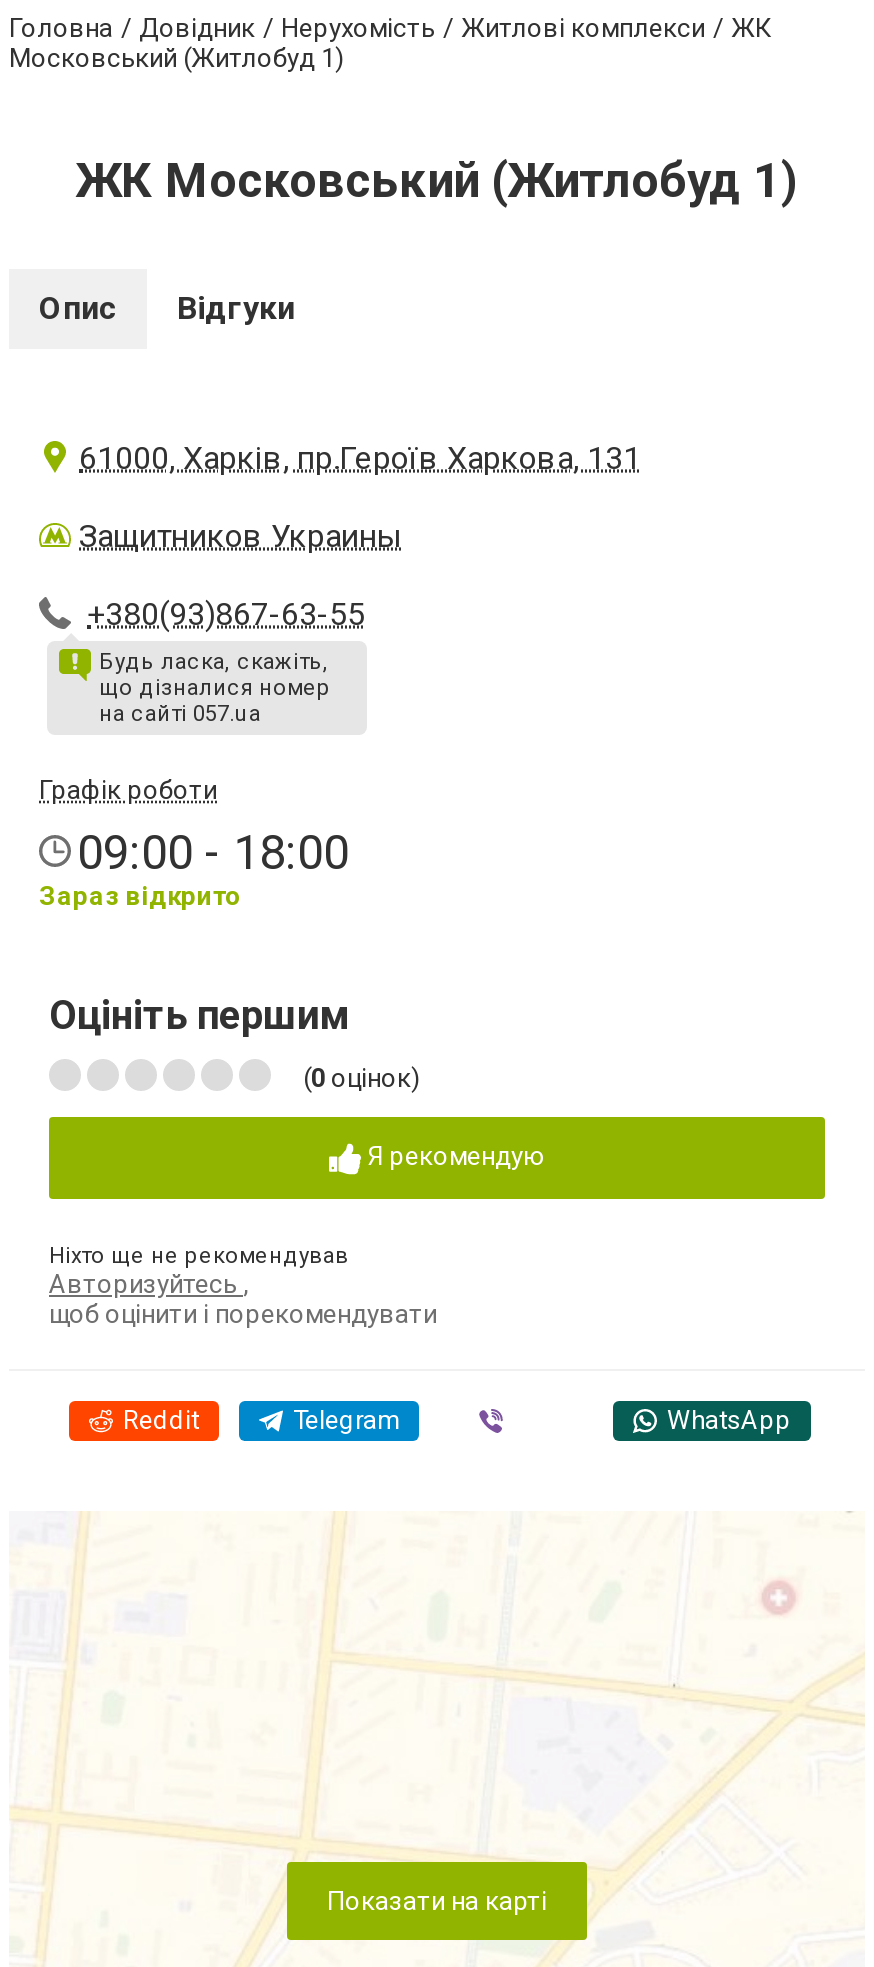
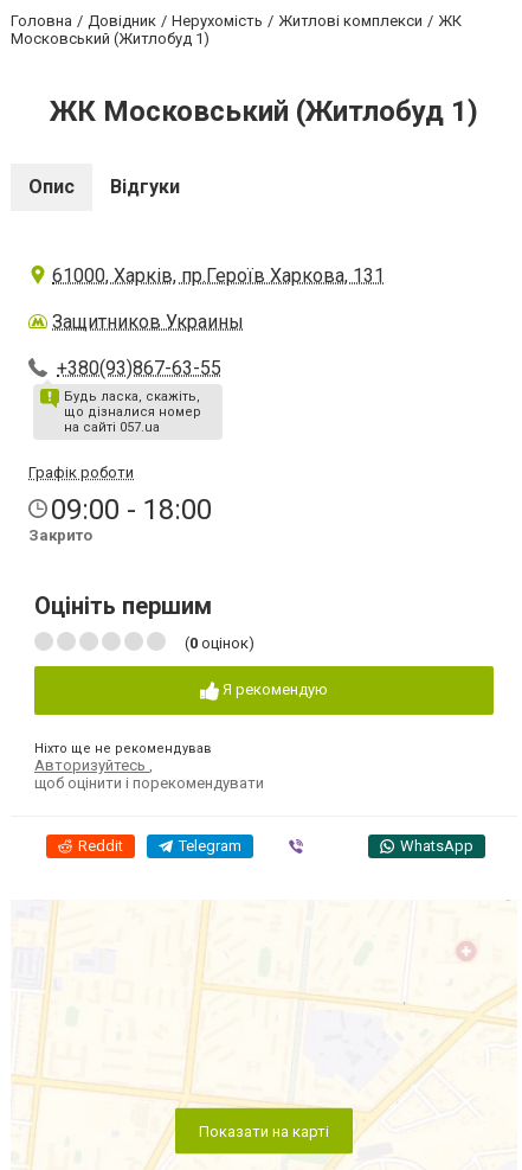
- Зараз відкрито
+ Закрито
